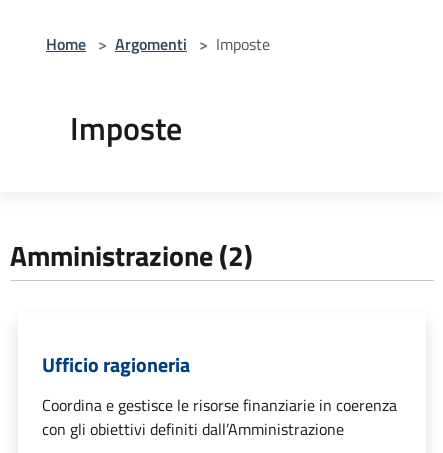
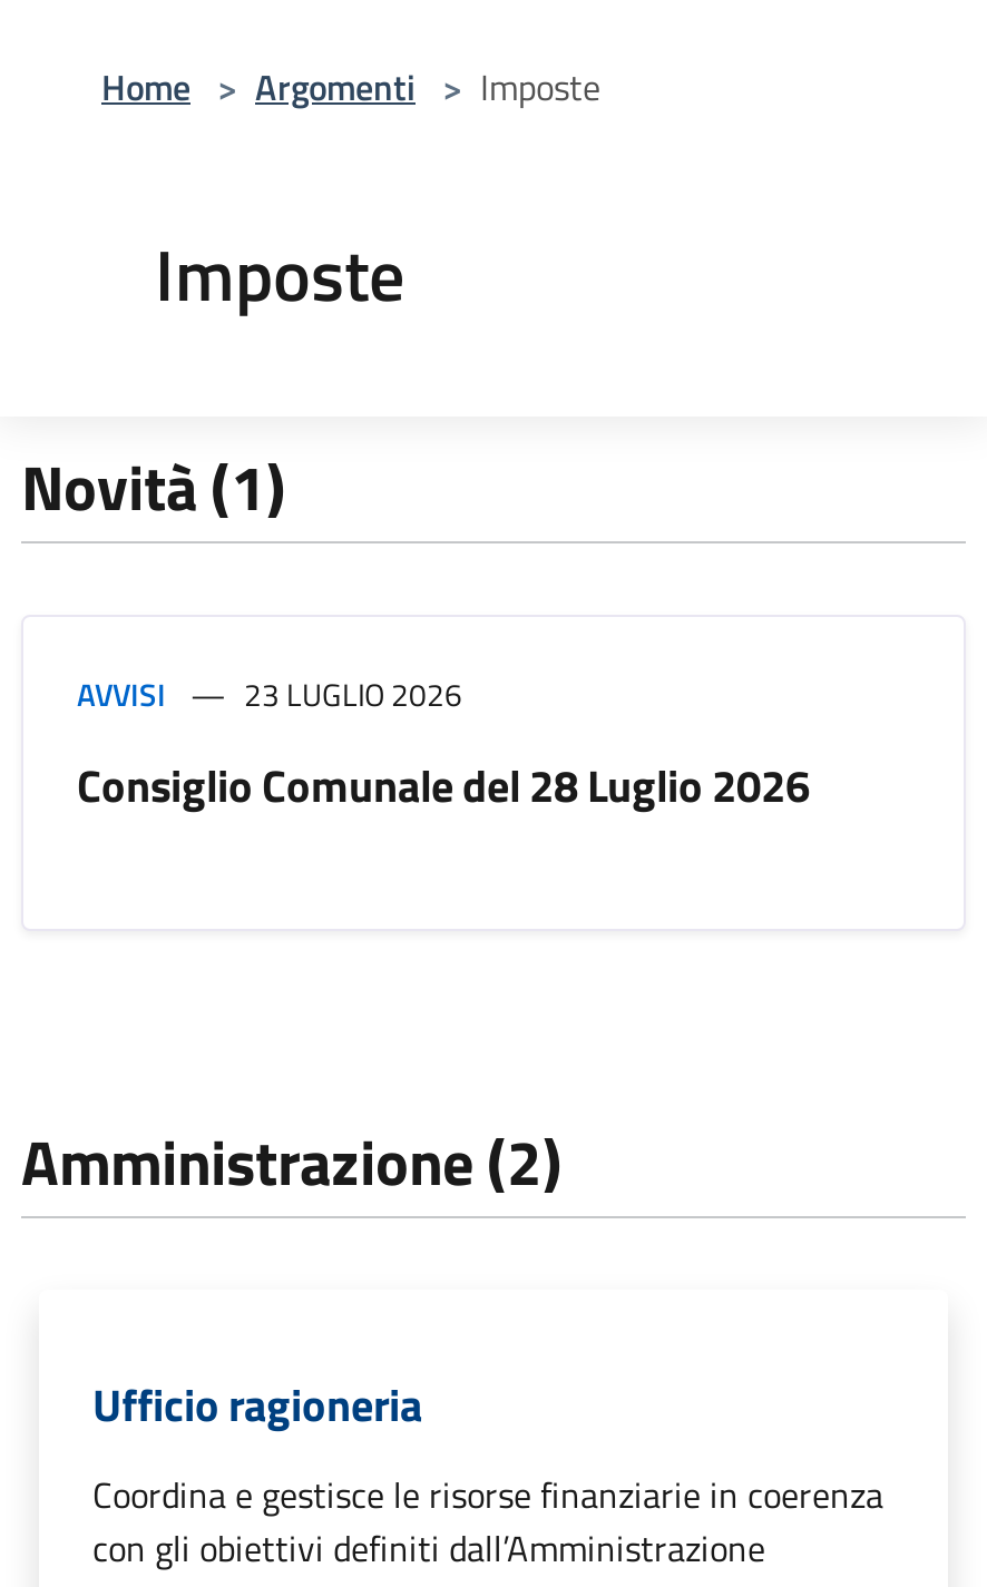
+ Novità (1)
+ AVVISI
+ 23 LUGLIO 2026
+ Consiglio Comunale del 28 Luglio 2026
